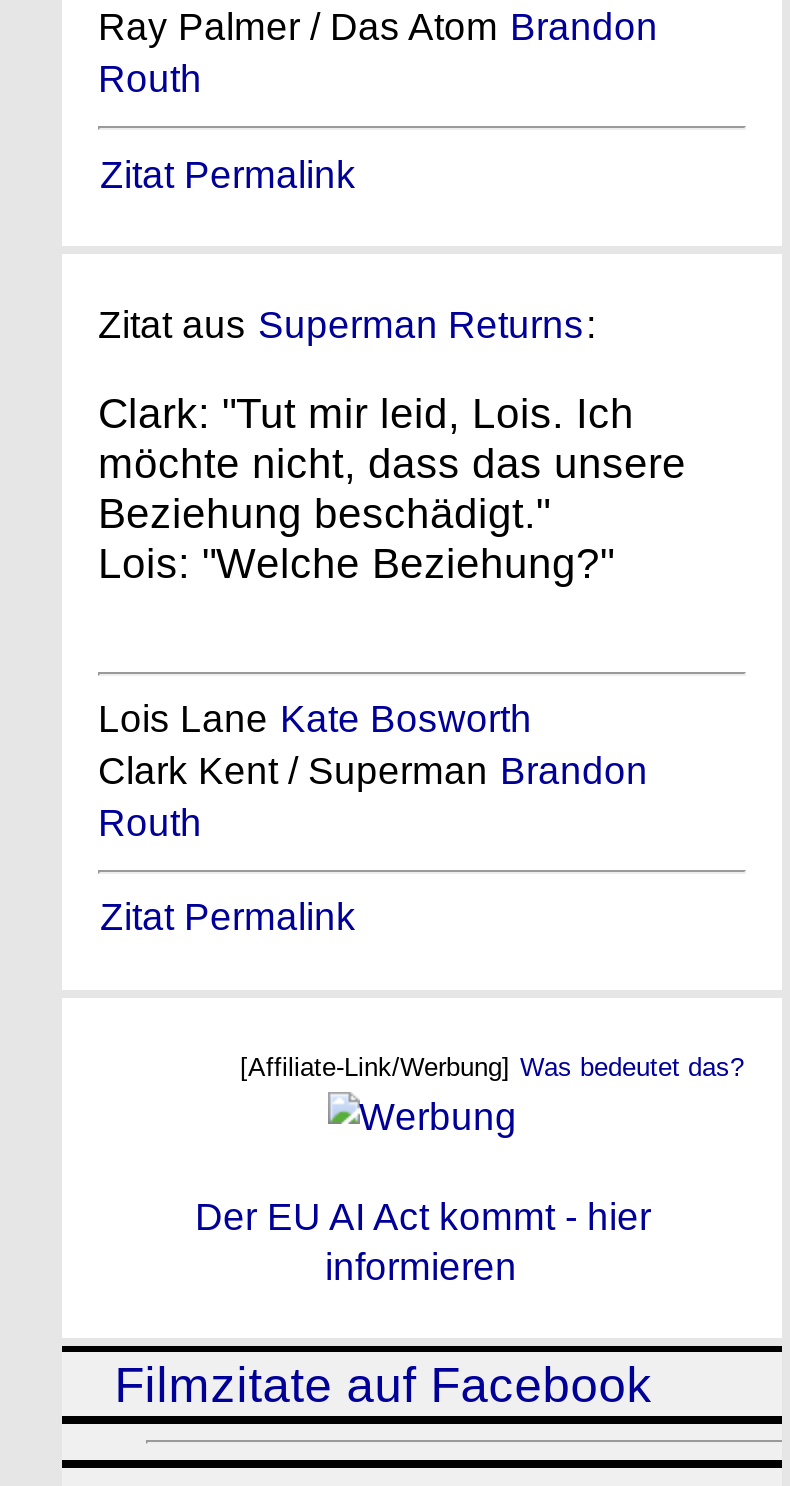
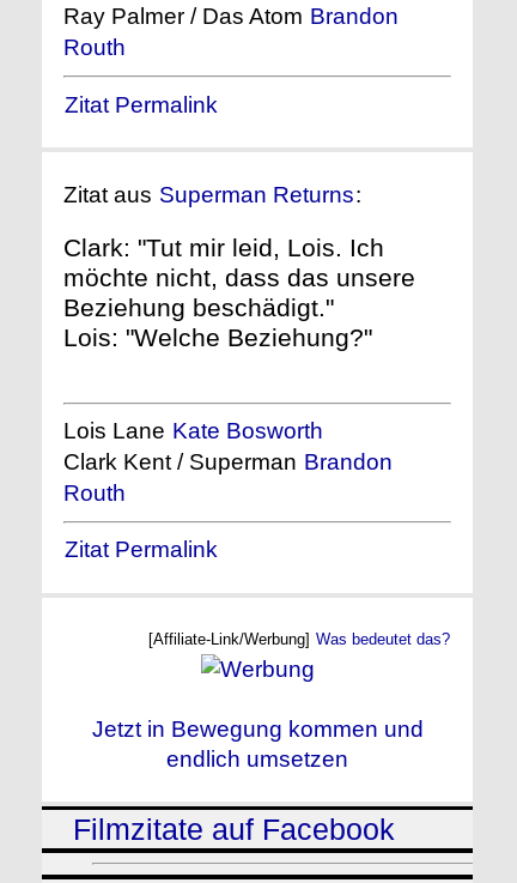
- Der EU AI Act kommt - hier
- informieren
+ Jetzt in Bewegung kommen und
+ endlich umsetzen
